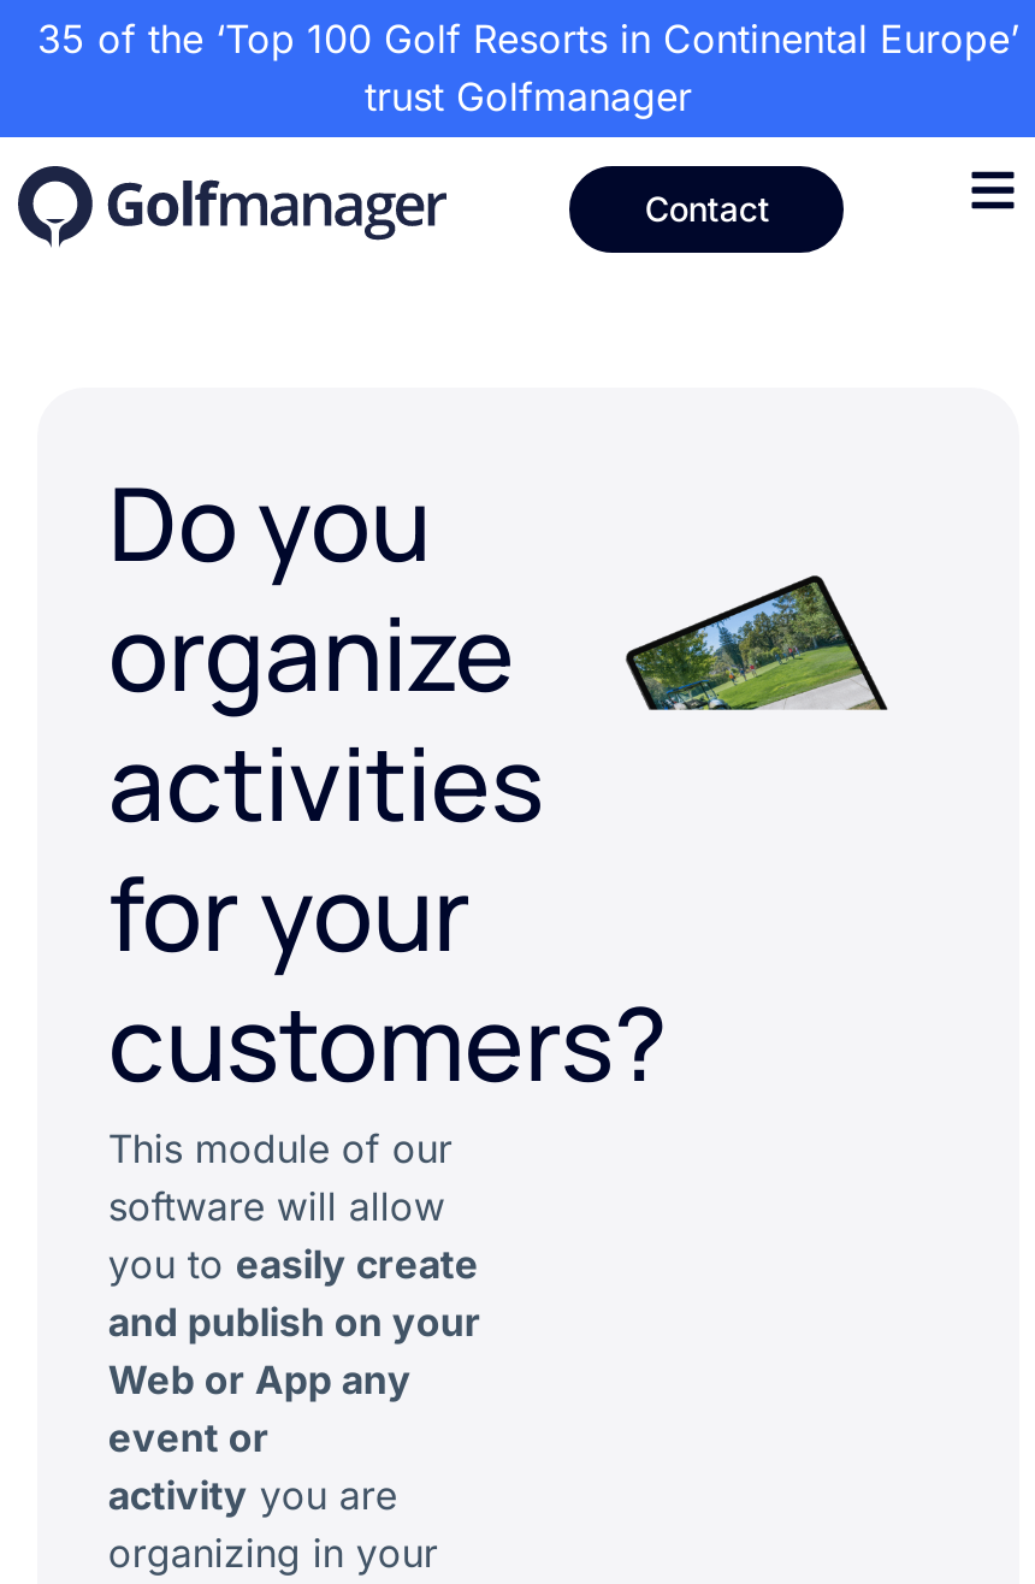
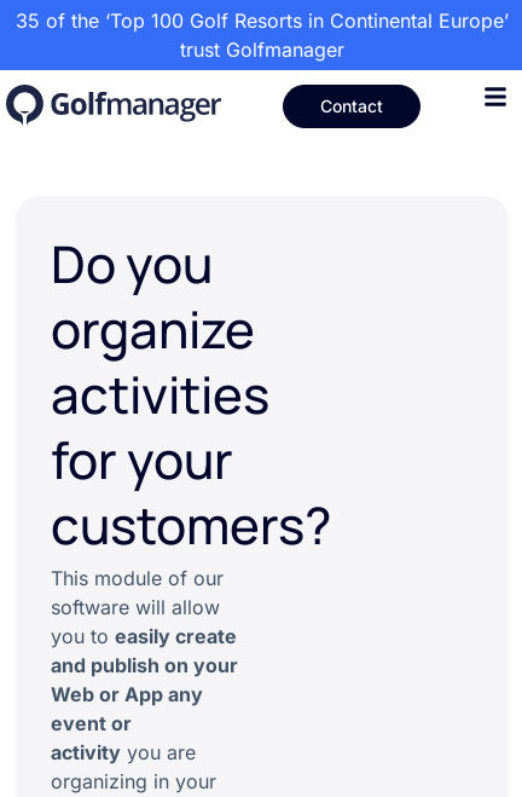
- [image]
